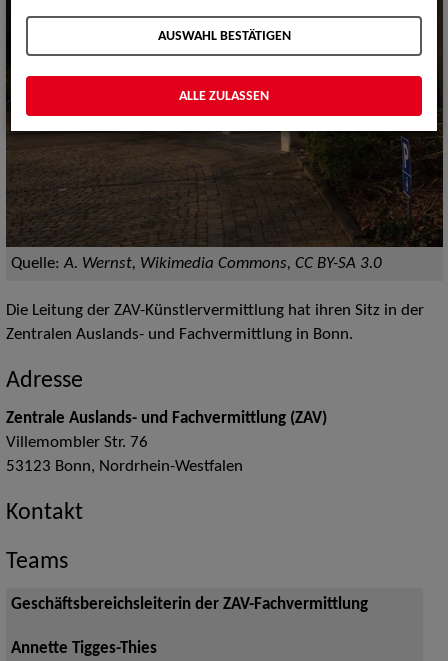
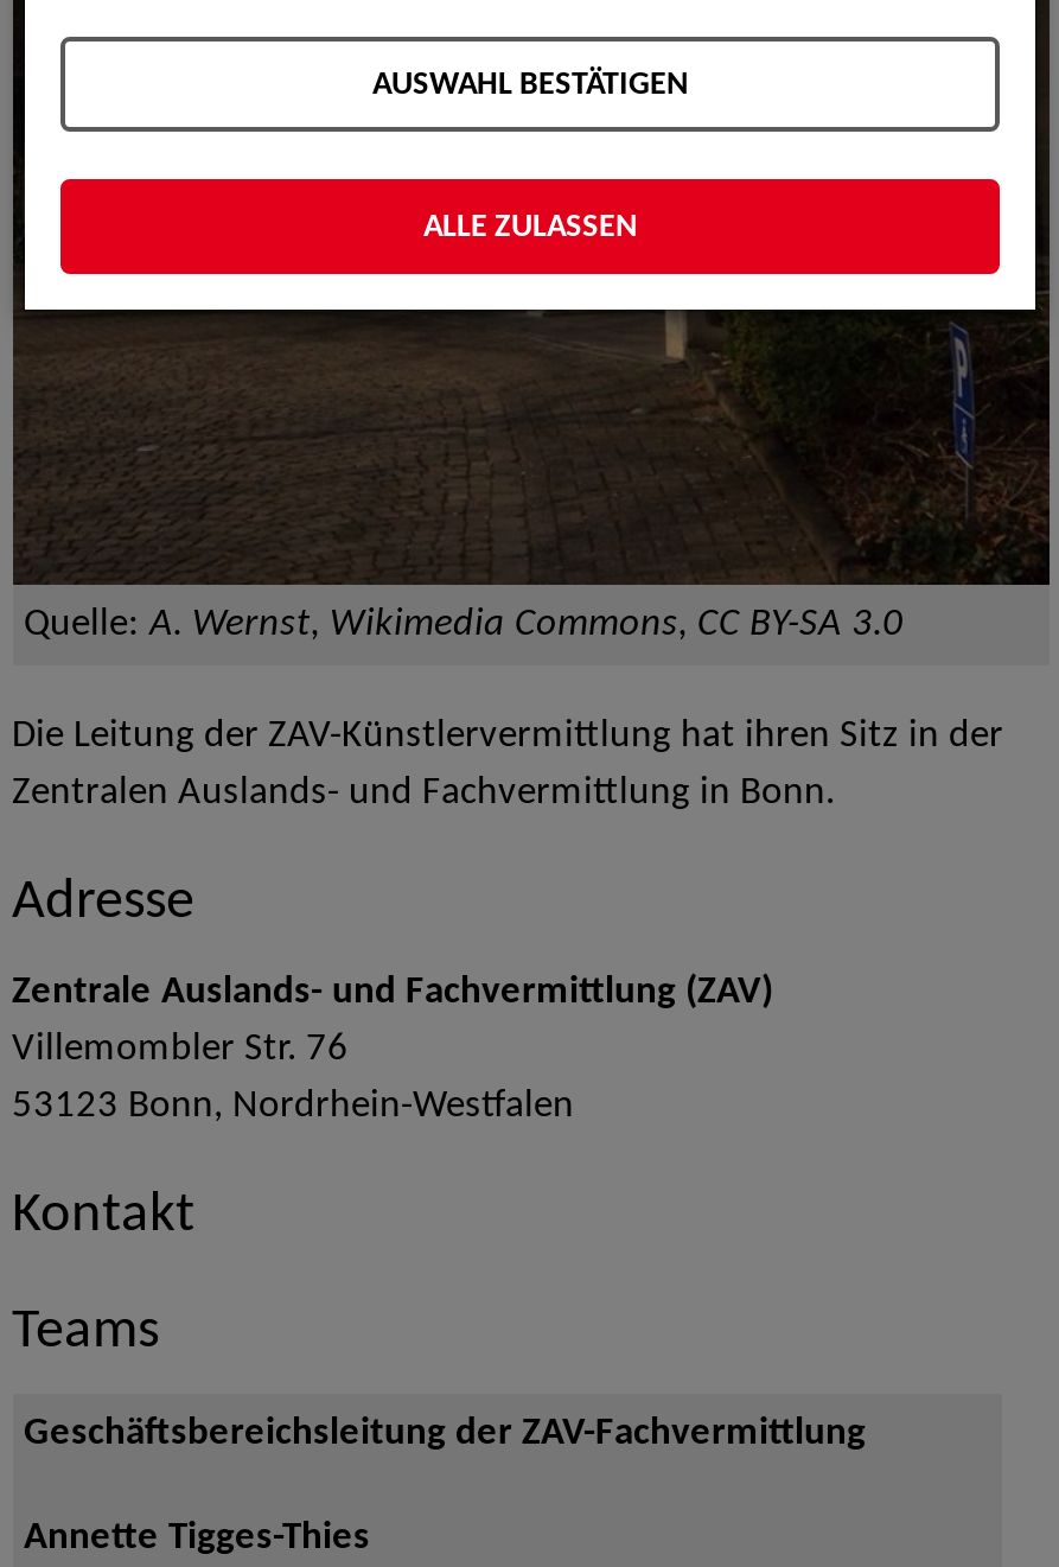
- Geschäftsbereichsleiterin der ZAV-Fachvermittlung
+ Geschäftsbereichsleitung der ZAV-Fachvermittlung
